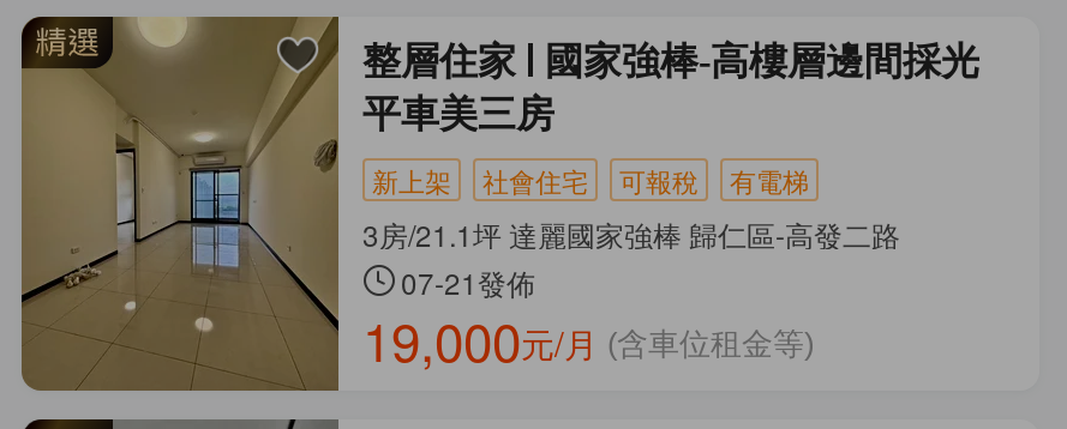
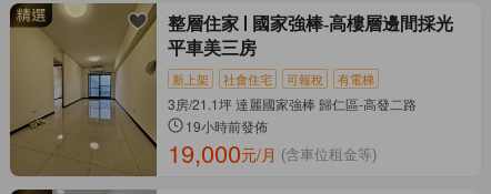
- 07-21發佈
+ 19小時前發佈
